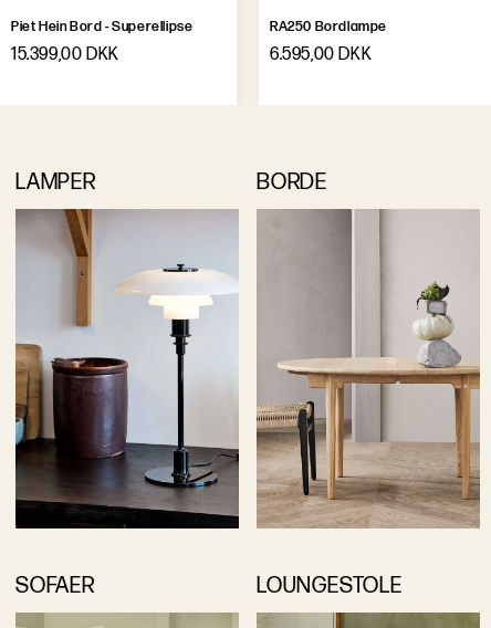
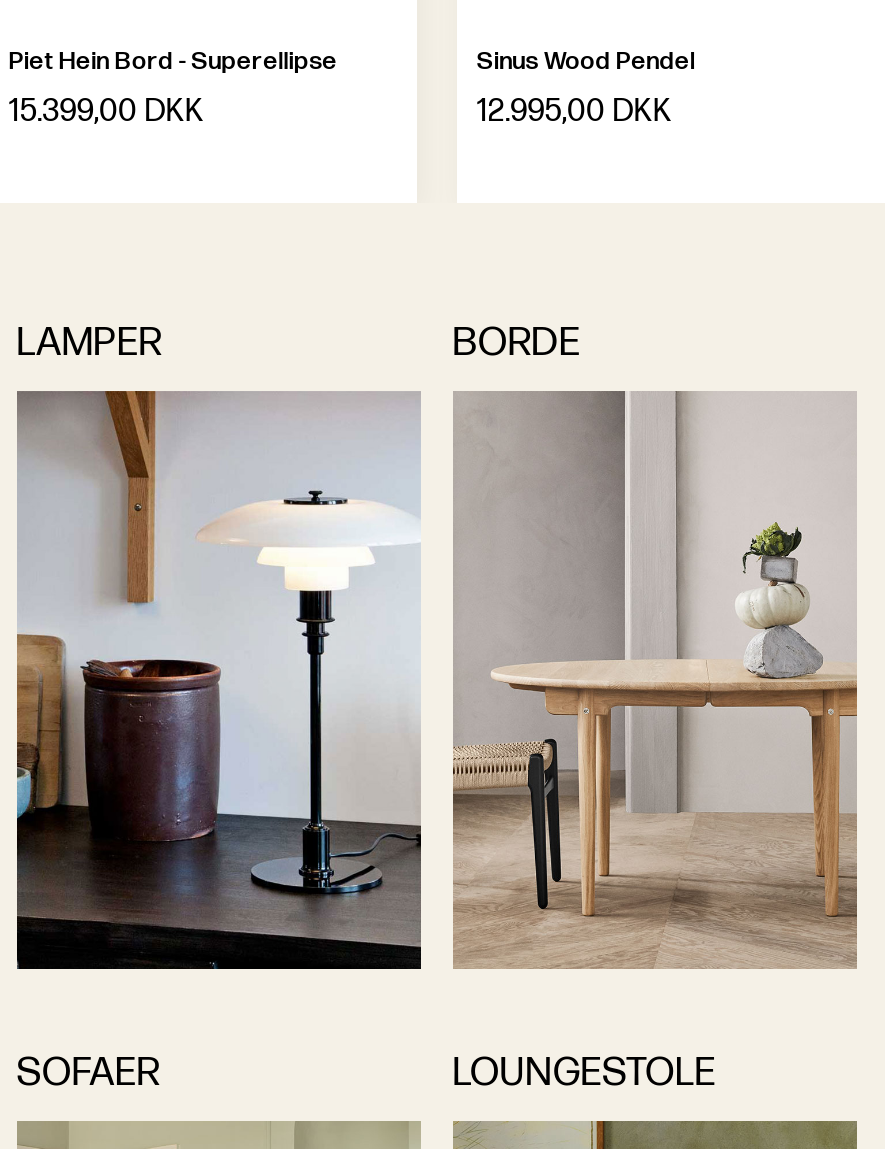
- RA250 Bordlampe
- 6.595,00 DKK
+ Sinus Wood Pendel
+ 12.995,00 DKK
